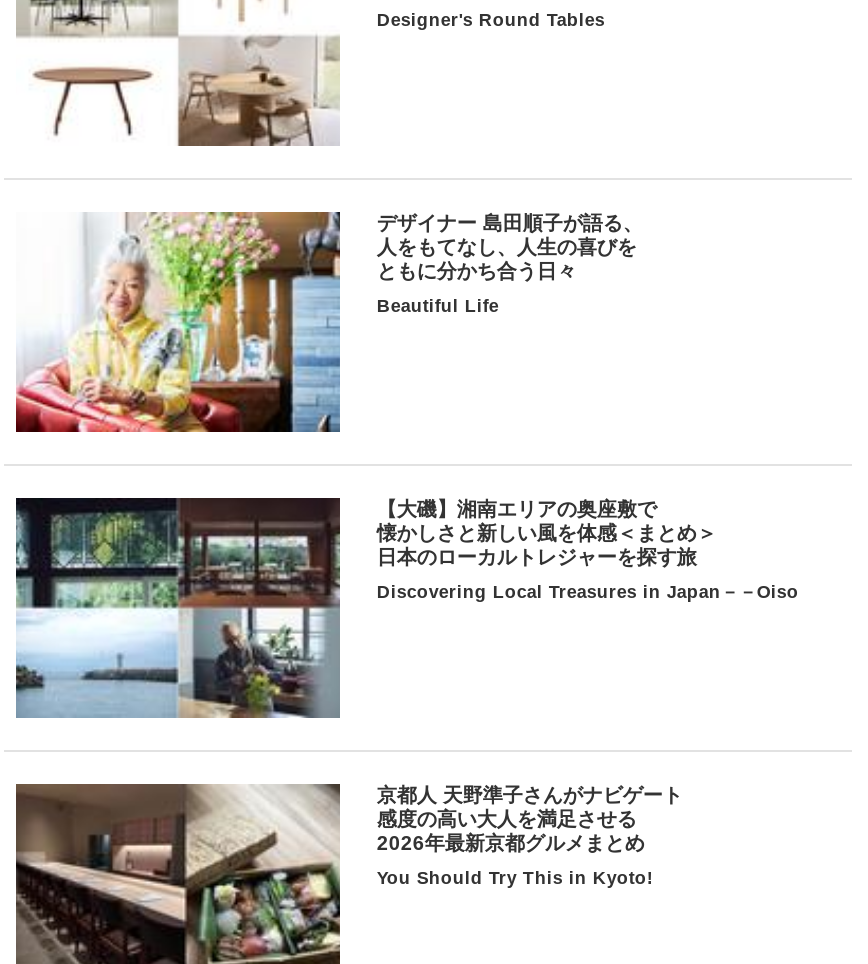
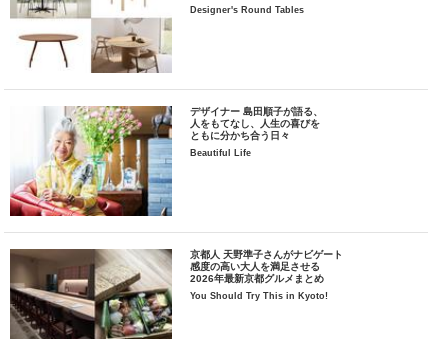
- [image]
- 【大磯】湘南エリアの奥座敷で
- 懐かしさと新しい風を体感＜まとめ＞
- 日本のローカルトレジャーを探す旅
- Discovering Local Treasures in Japan－－Oiso
